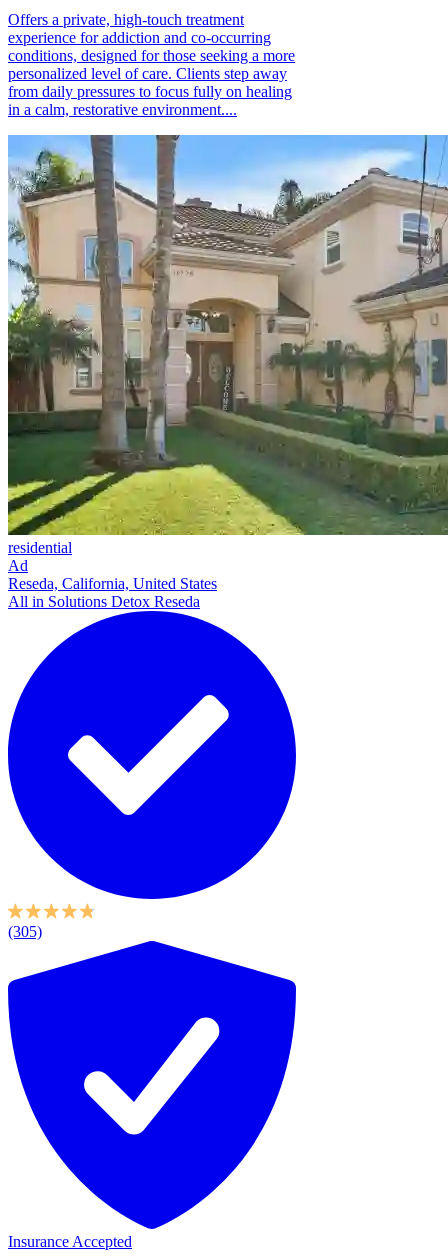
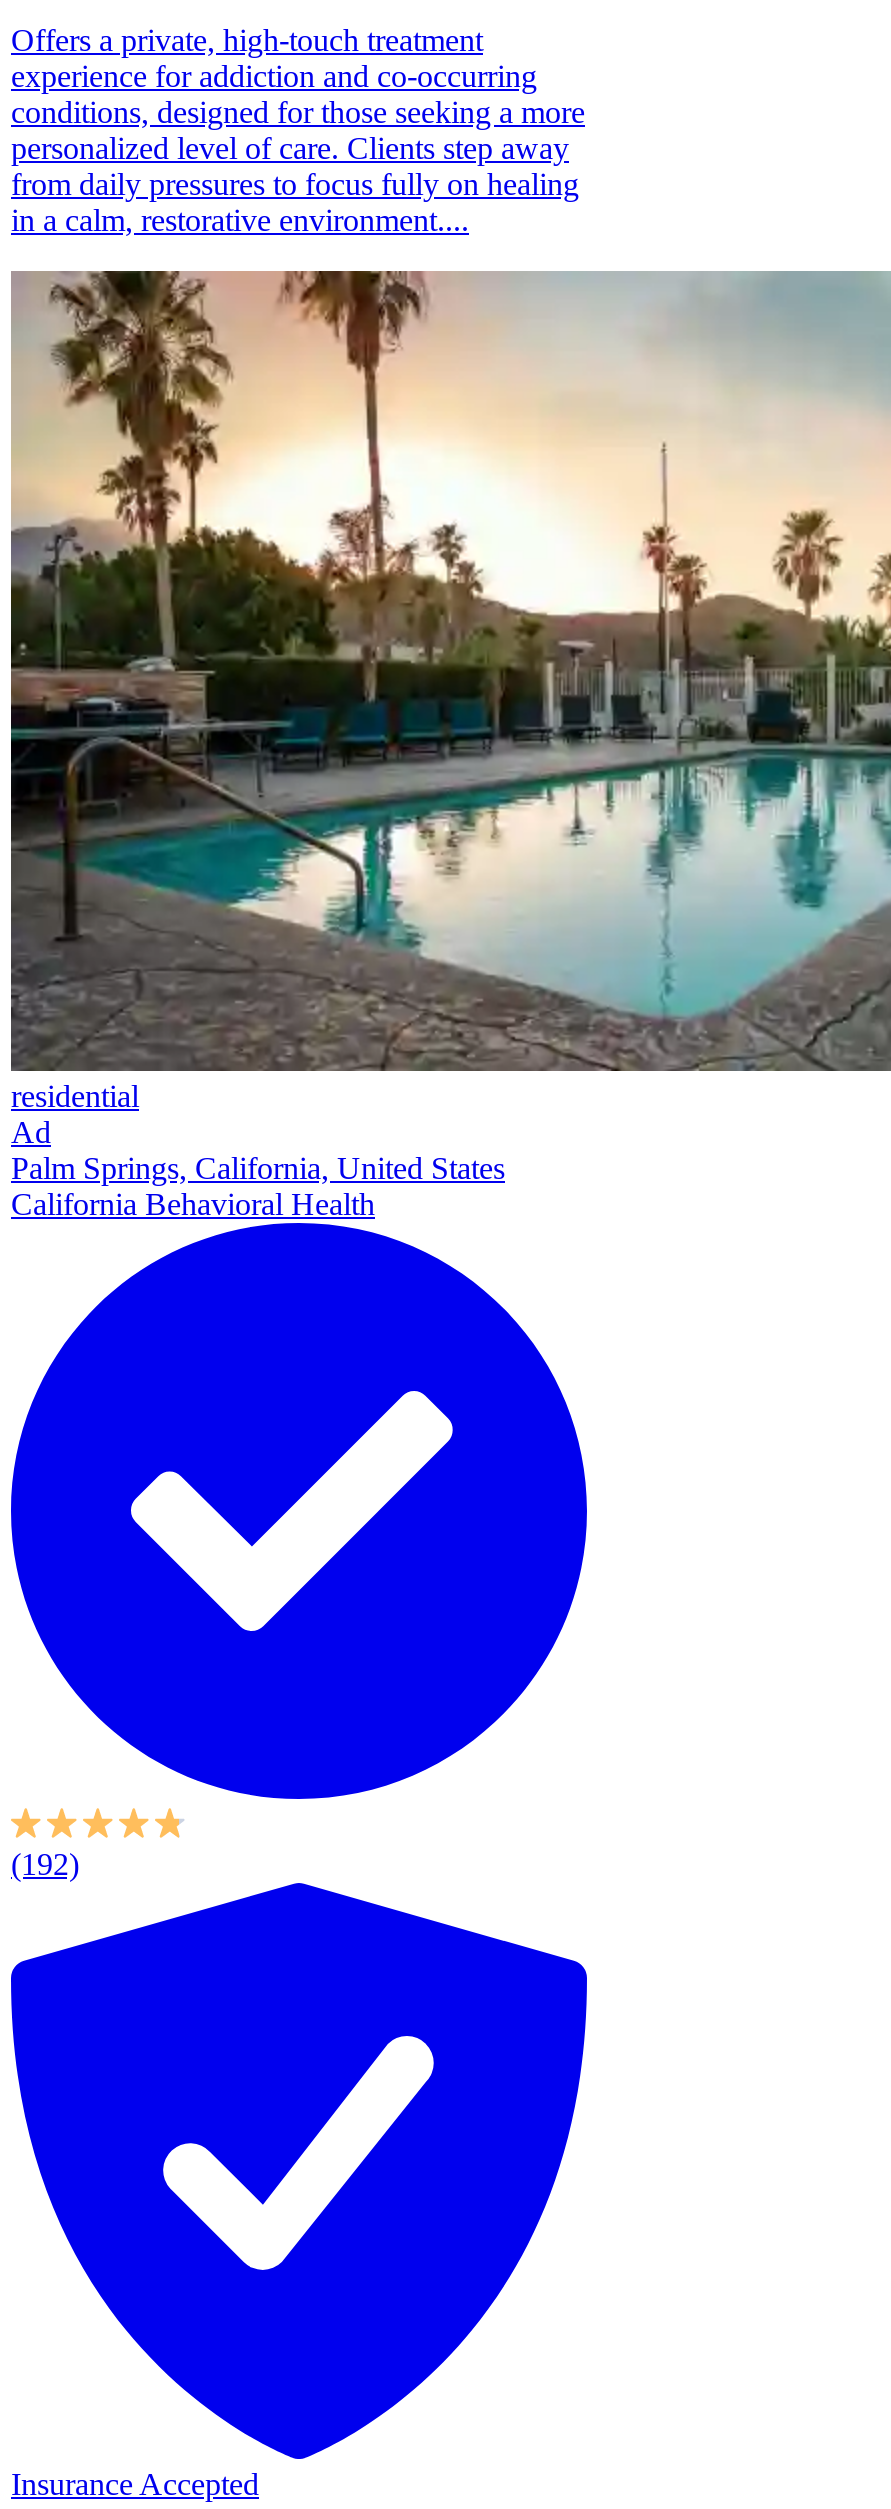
- [image]
- Reseda, California, United States
- All in Solutions Detox Reseda
+ [image]
+ Palm Springs, California, United States
+ California Behavioral Health

- (305)
+ (192)
